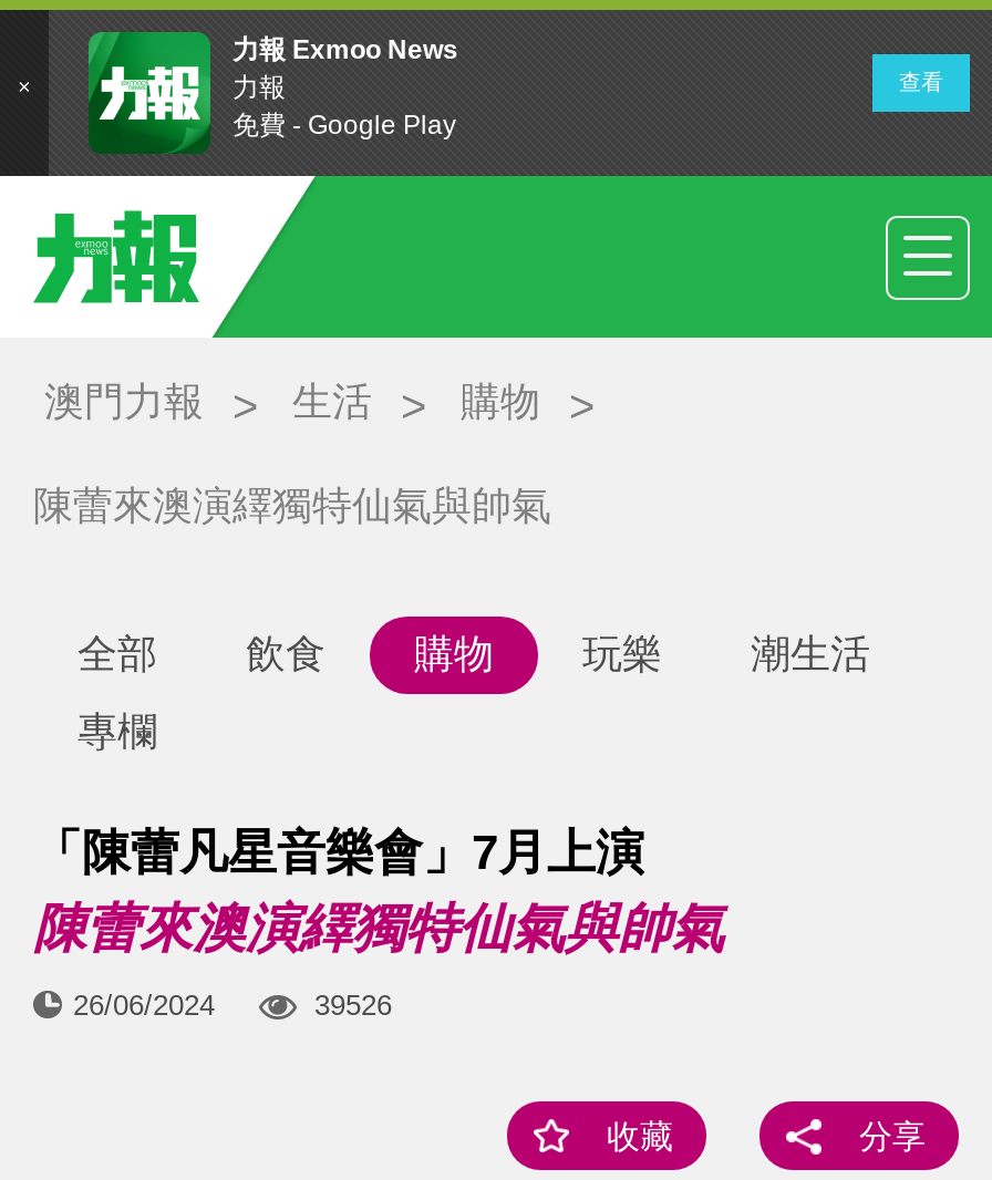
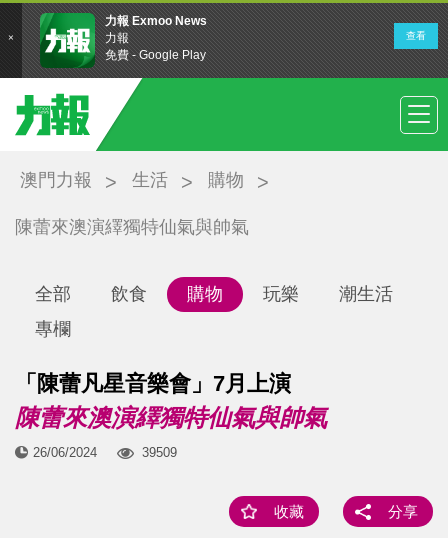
- 39526
+ 39509
